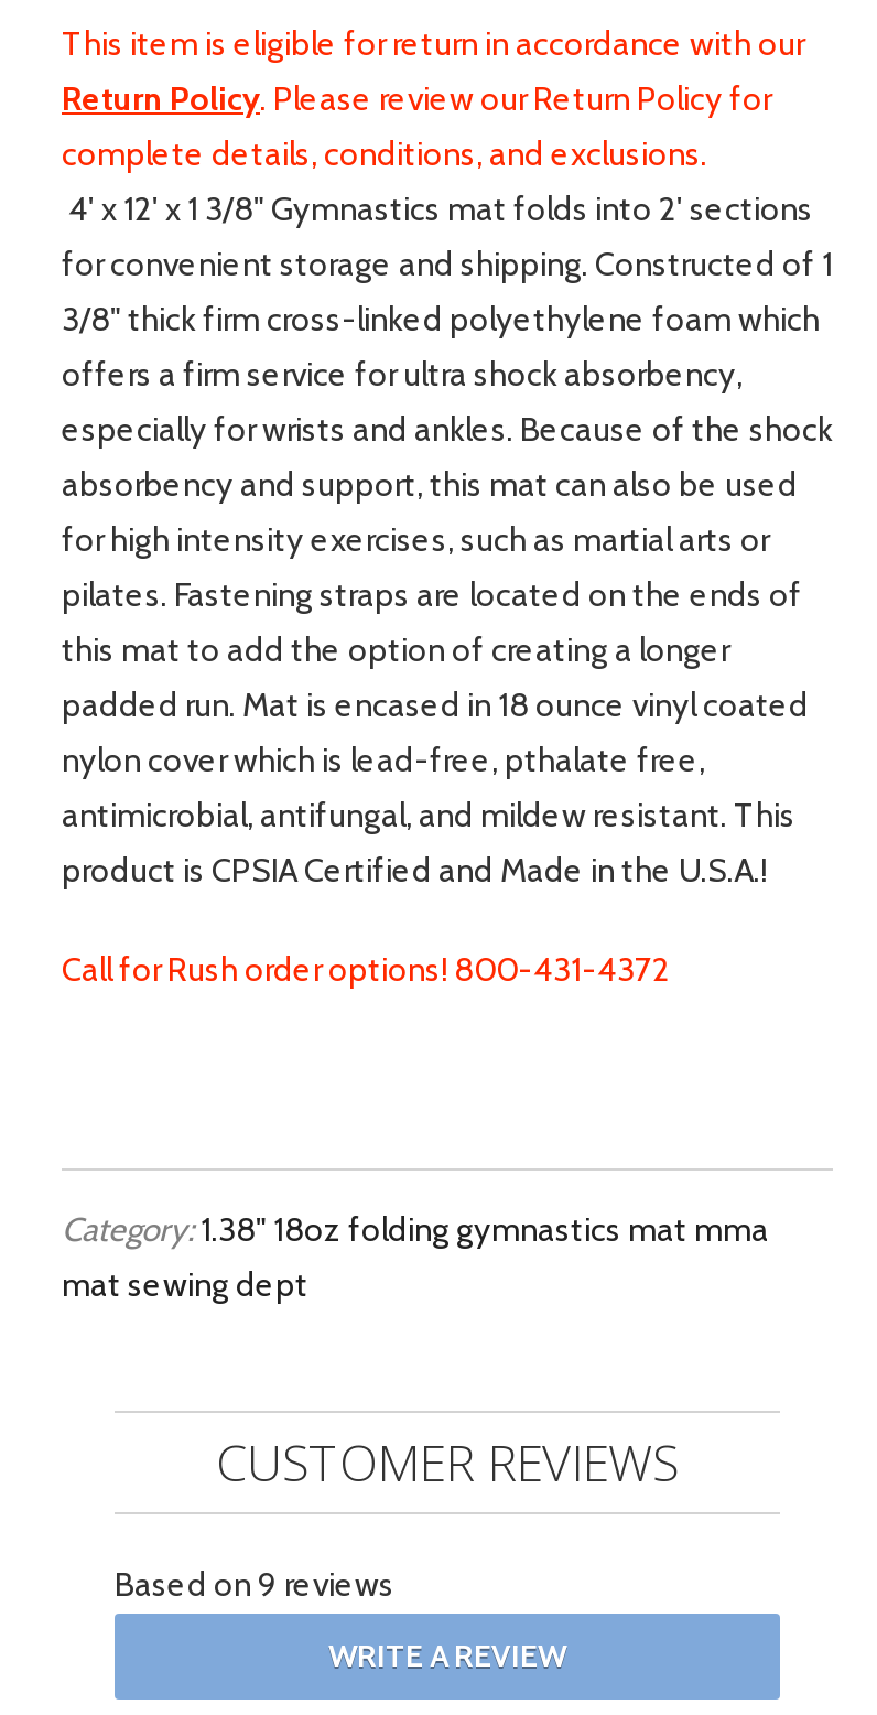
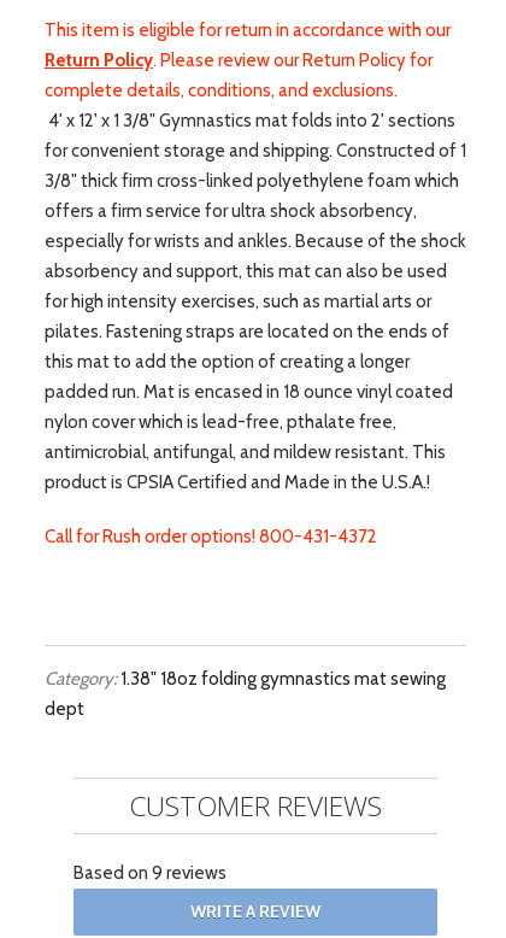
- Category: 1.38" 18oz folding gymnastics mat mma
- mat sewing dept
+ Category: 1.38" 18oz folding gymnastics mat sewing
+ dept
